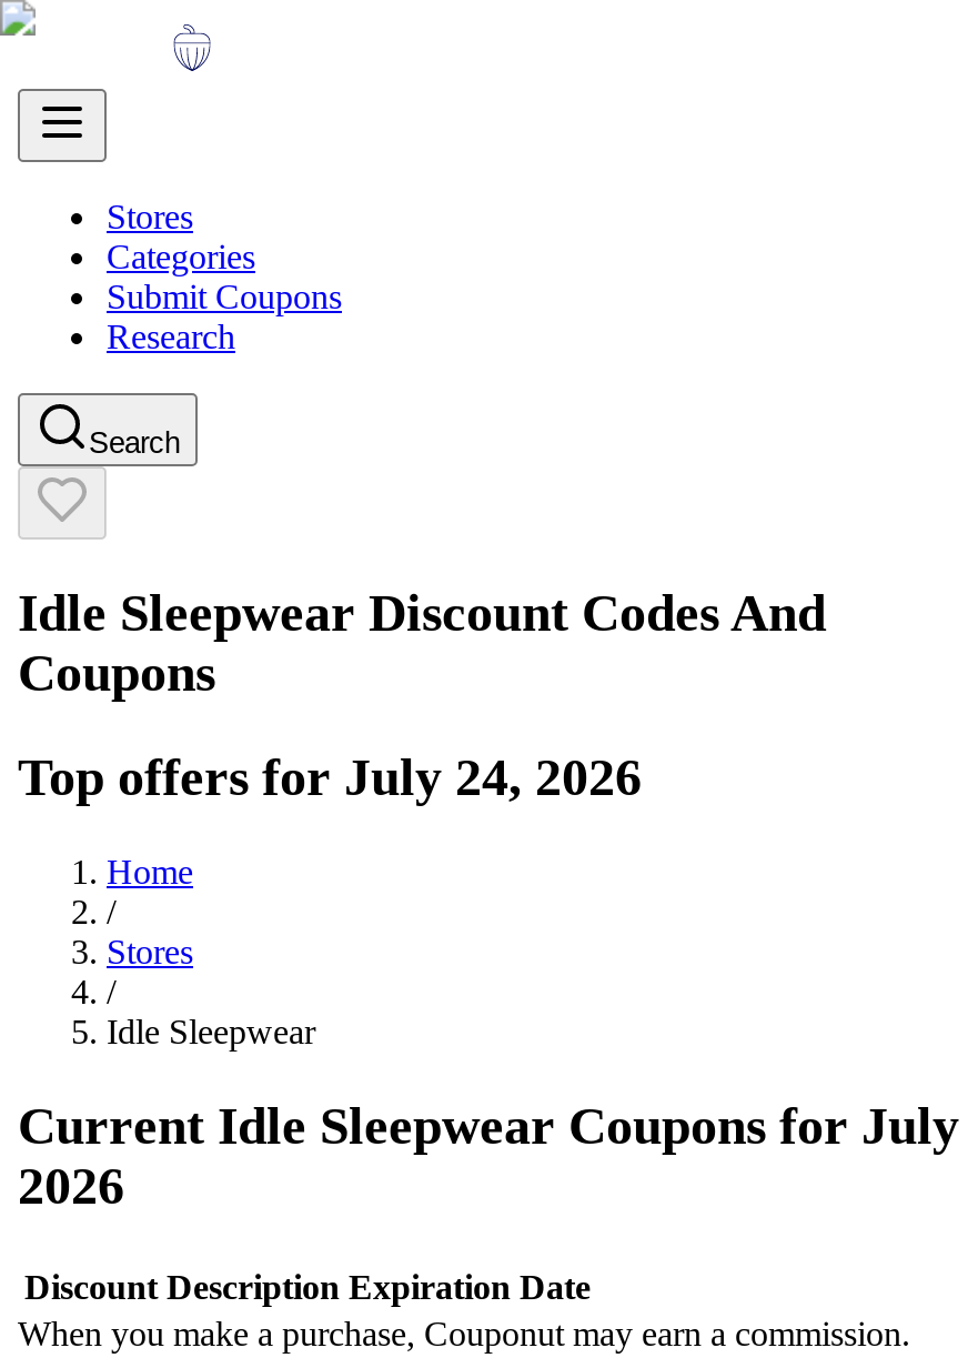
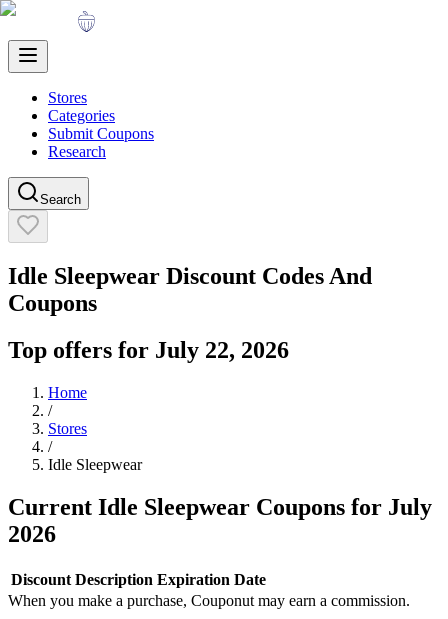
- Top offers for July 24, 2026
+ Top offers for July 22, 2026
